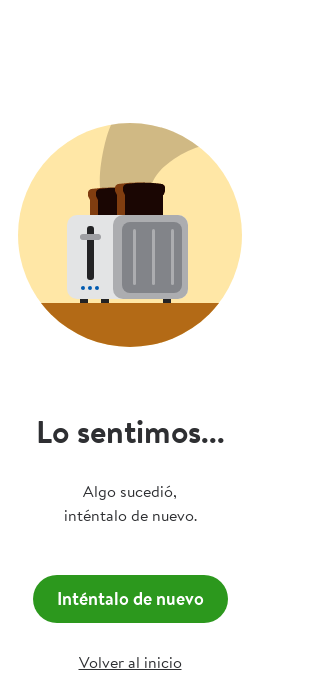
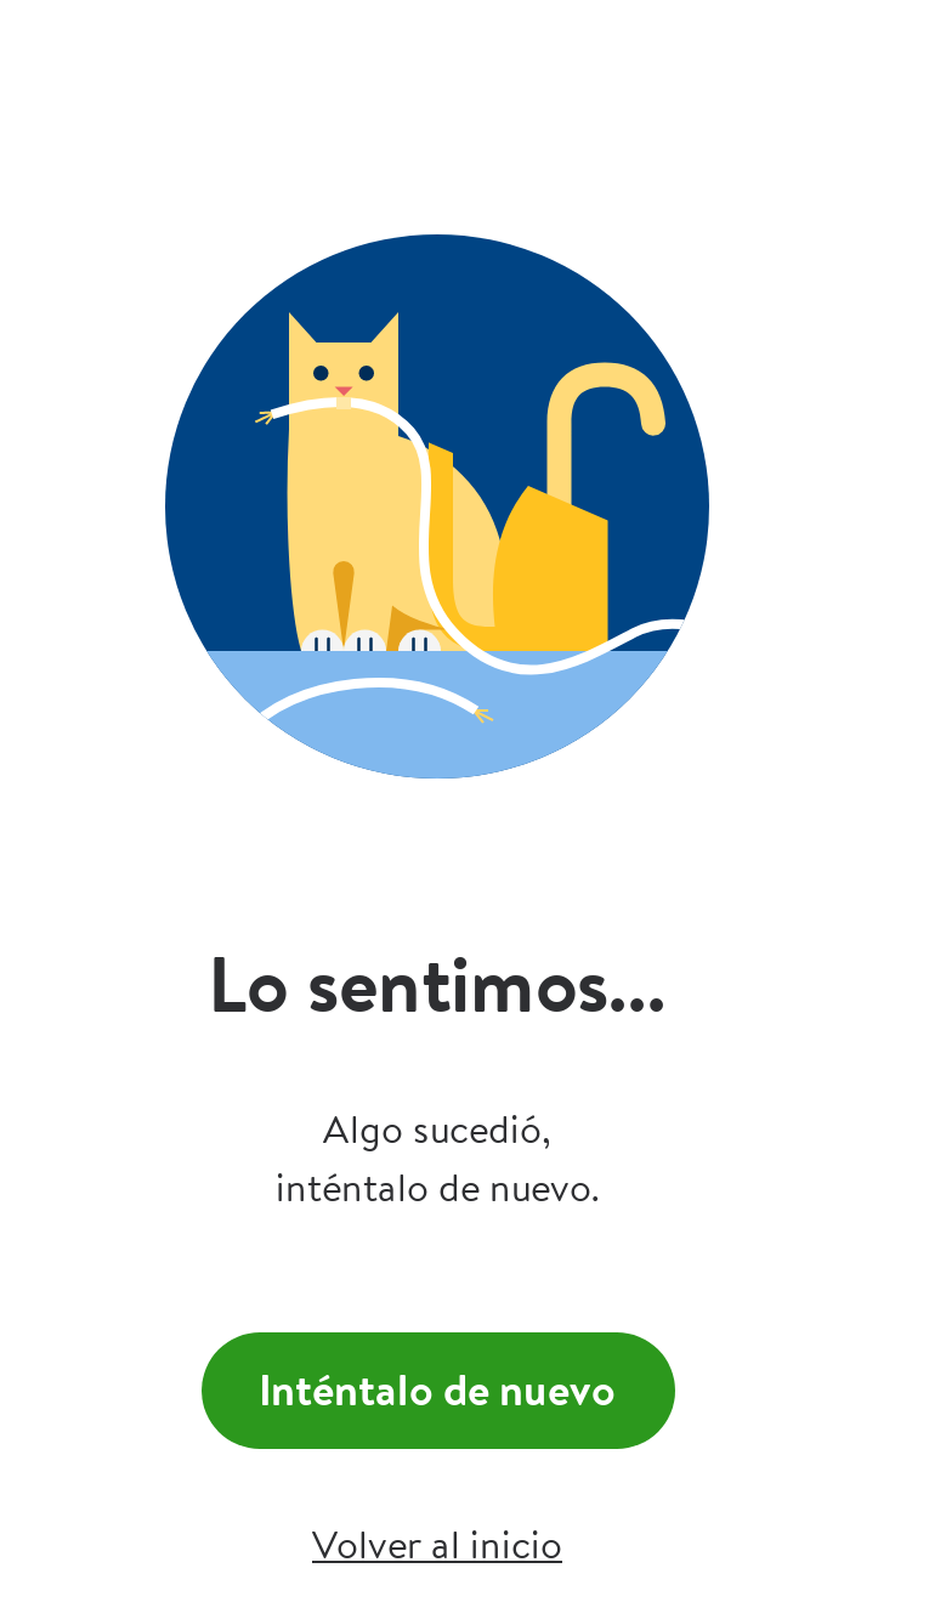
- [image]
+ [image]
